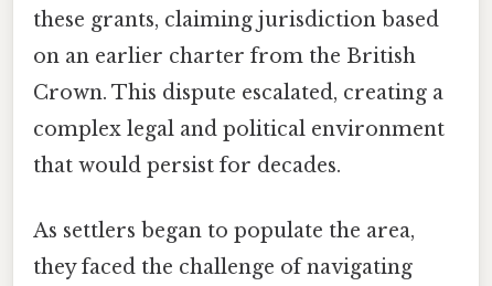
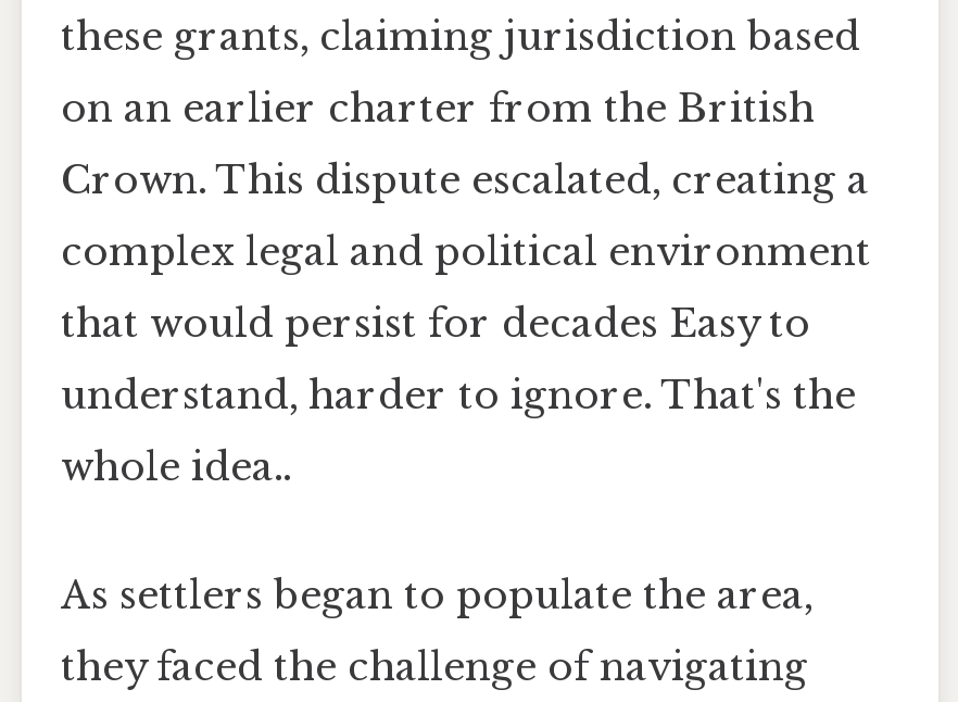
- that would persist for decades.
+ that would persist for decades Easy to
+ understand, harder to ignore. That's the
+ whole idea..
